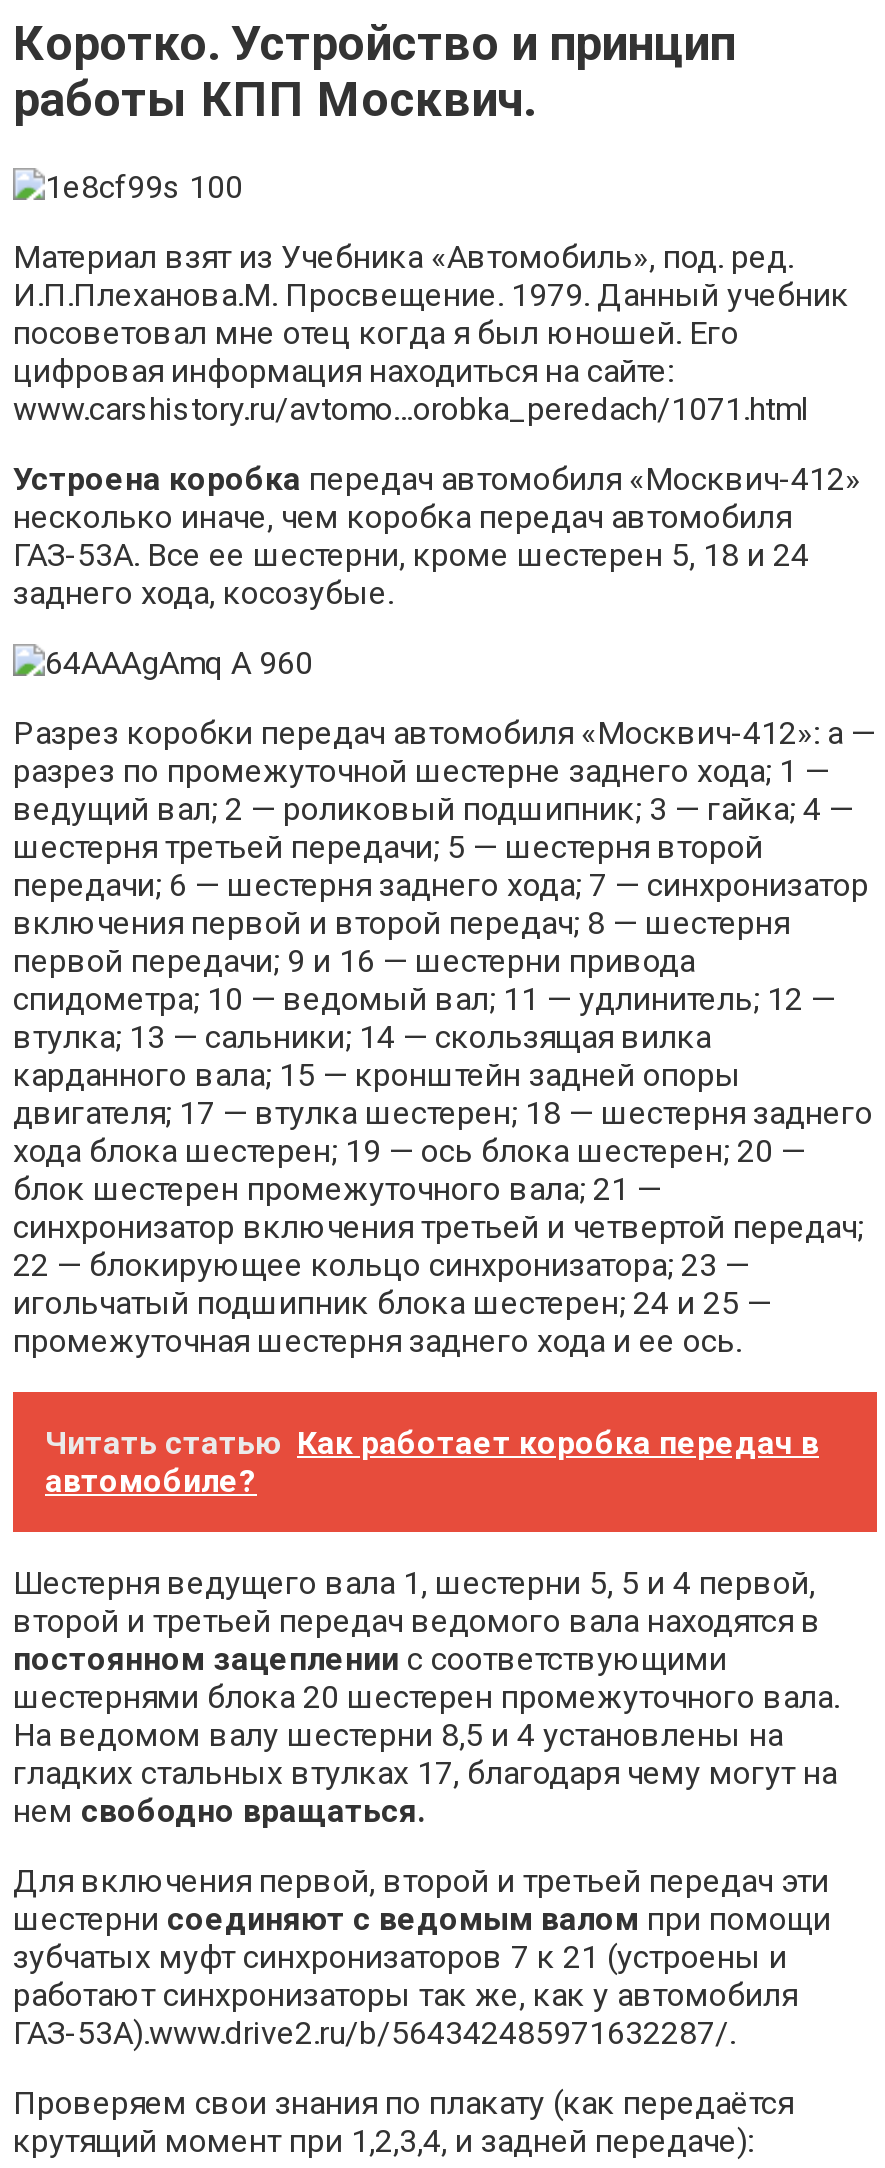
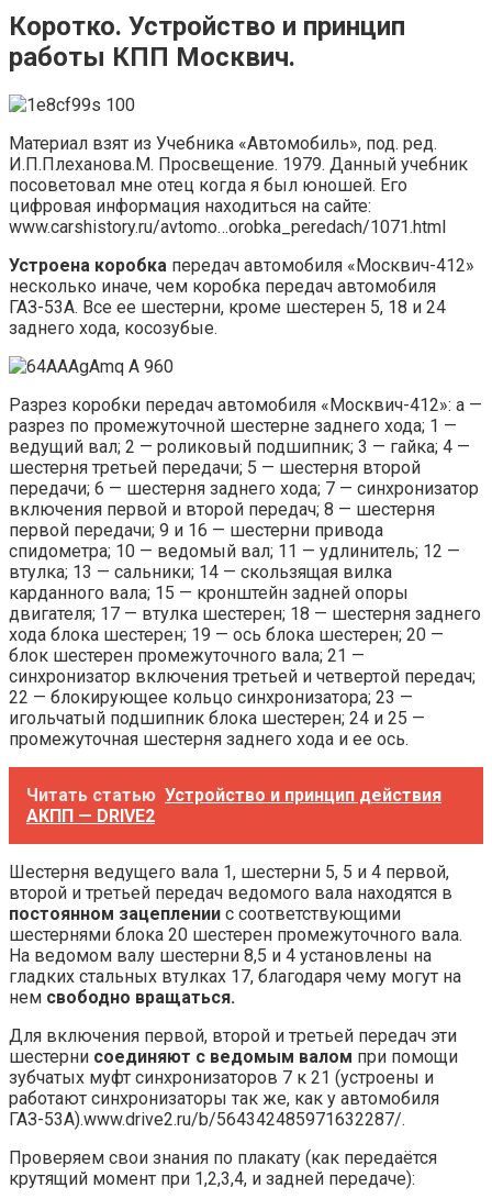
- Читать статью Как работает коробка передач в
- автомобиле?
+ Читать статью Устройство и принцип действия
+ АКПП — DRIVE2
